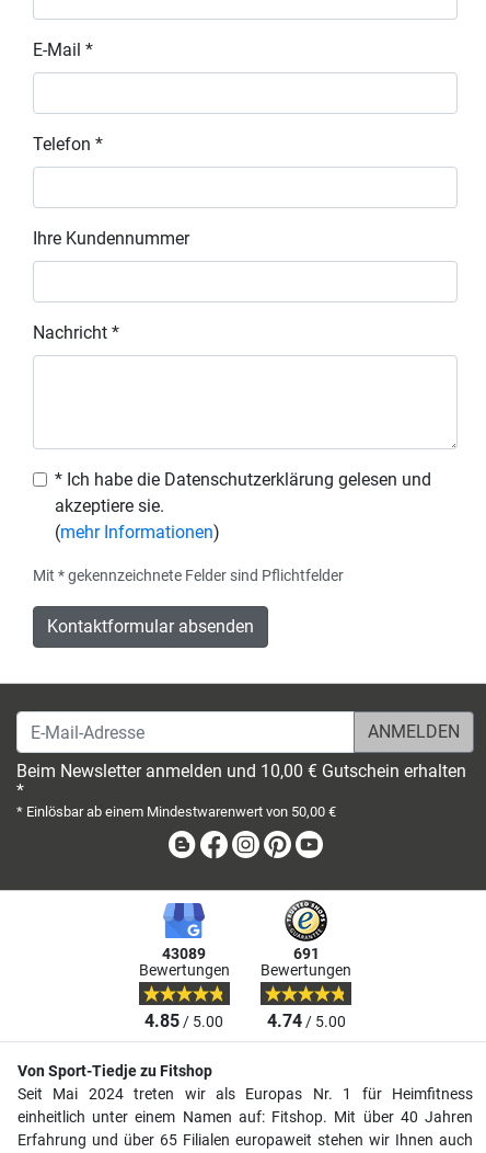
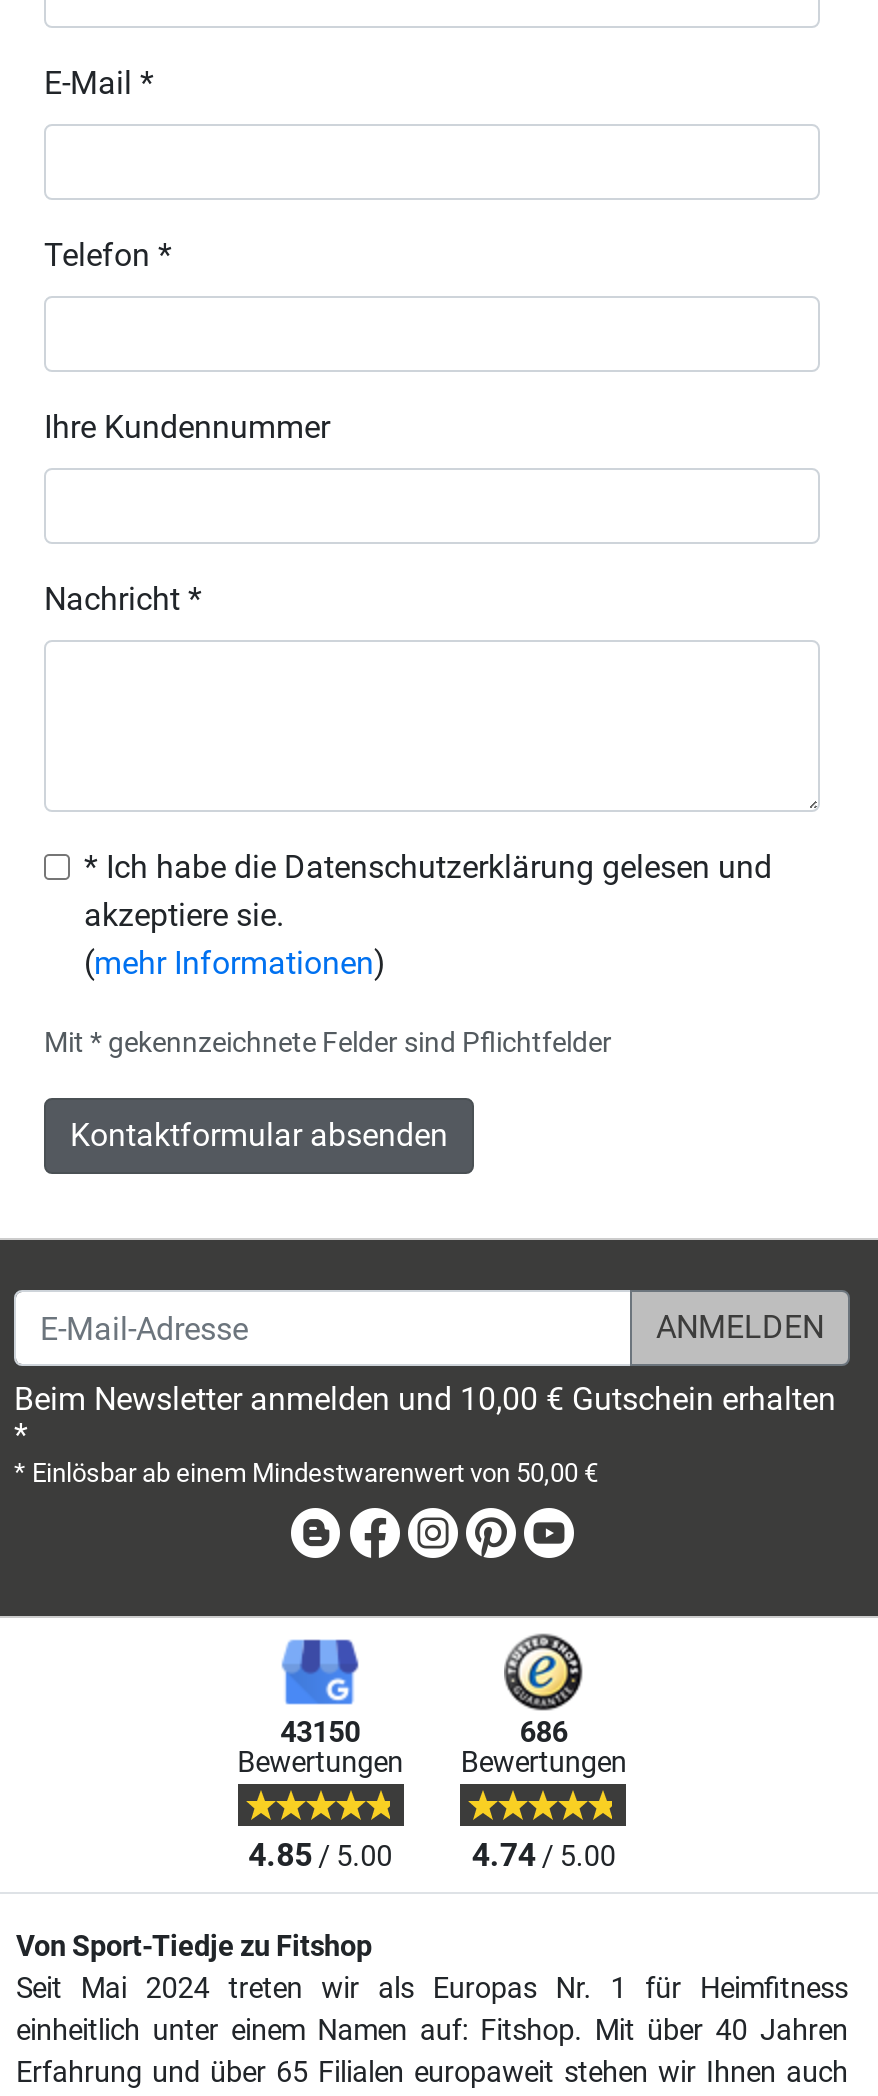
- 43089
+ 43150

- 691
+ 686
